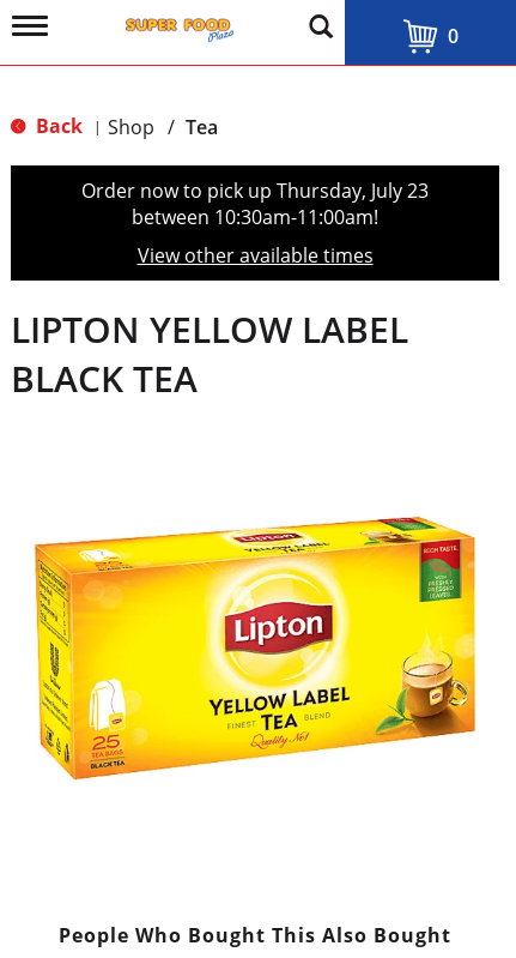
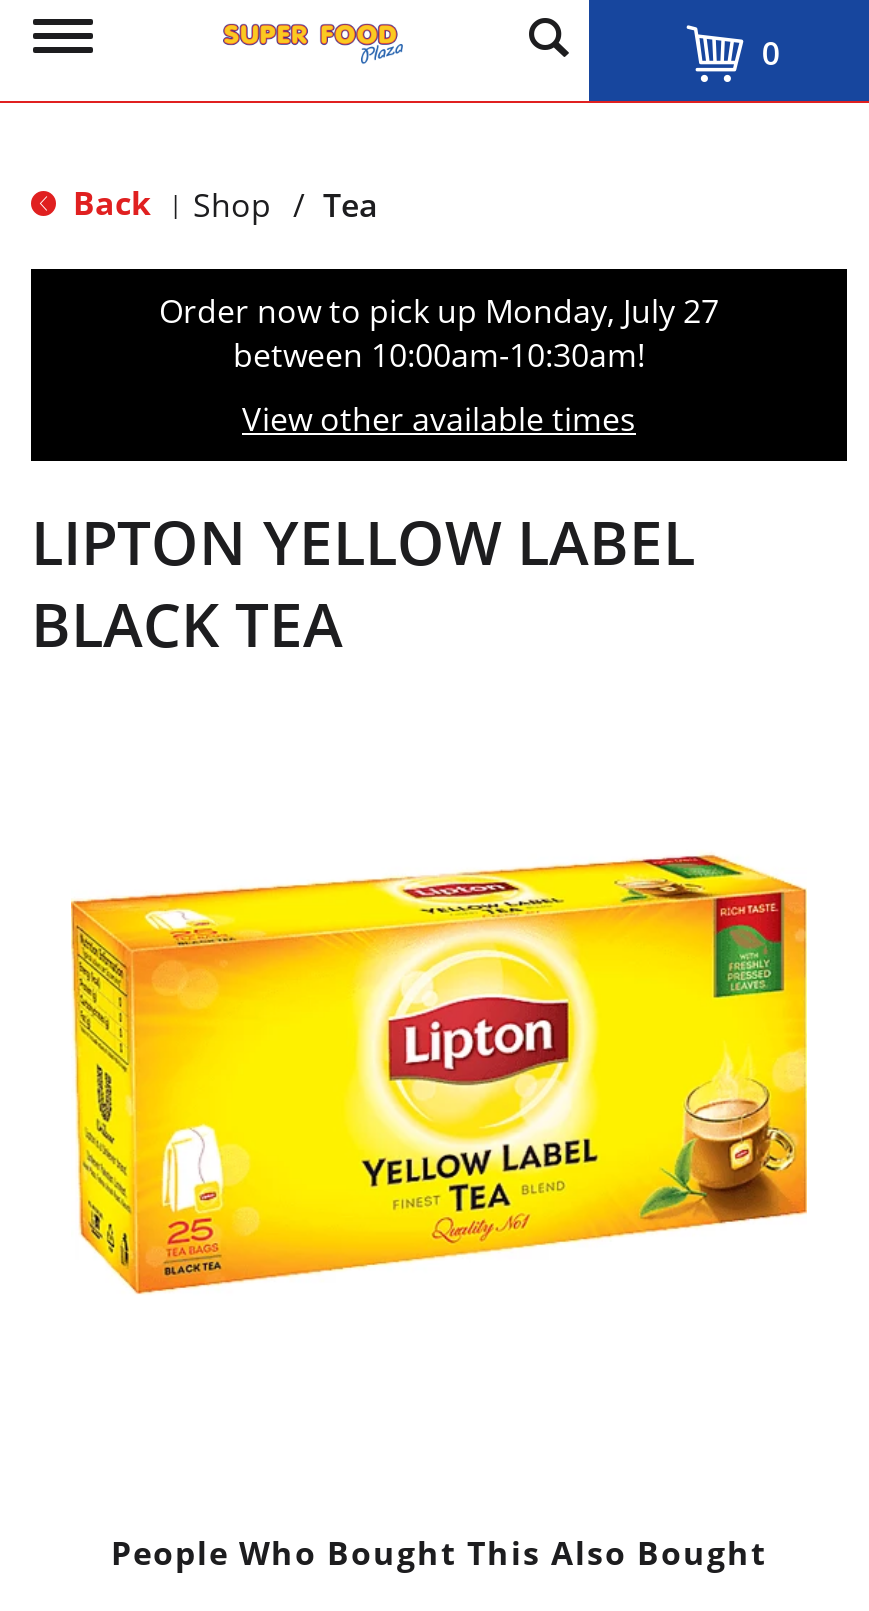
- Order now to pick up Thursday, July 23
+ Order now to pick up Monday, July 27

- between 10:30am-11:00am!
+ between 10:00am-10:30am!
